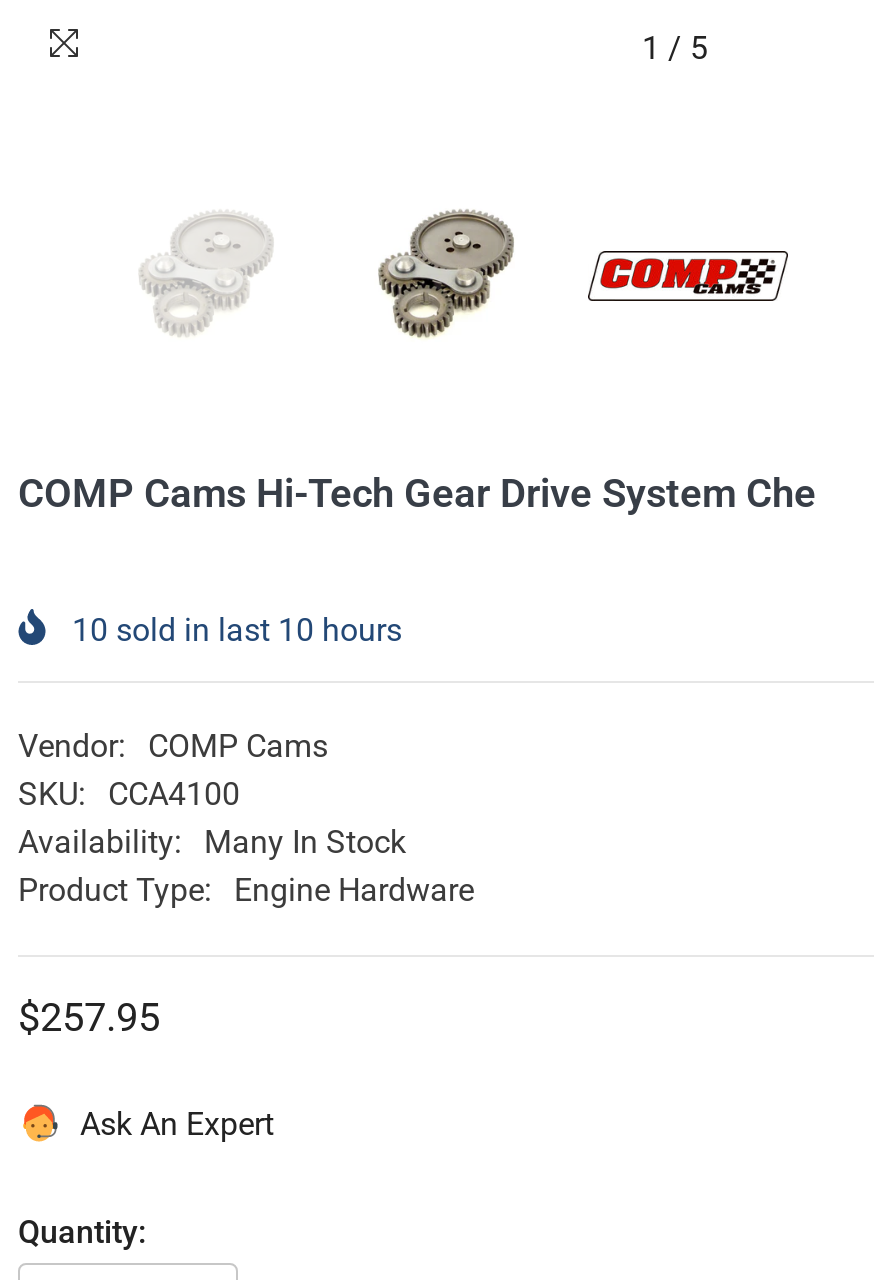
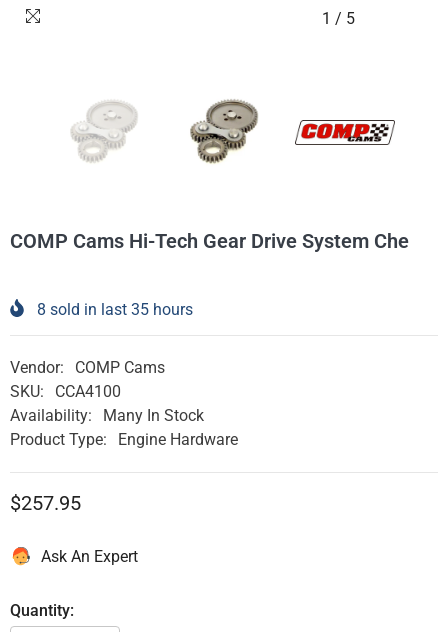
- 10 sold in last 10 hours
+ 8 sold in last 35 hours
